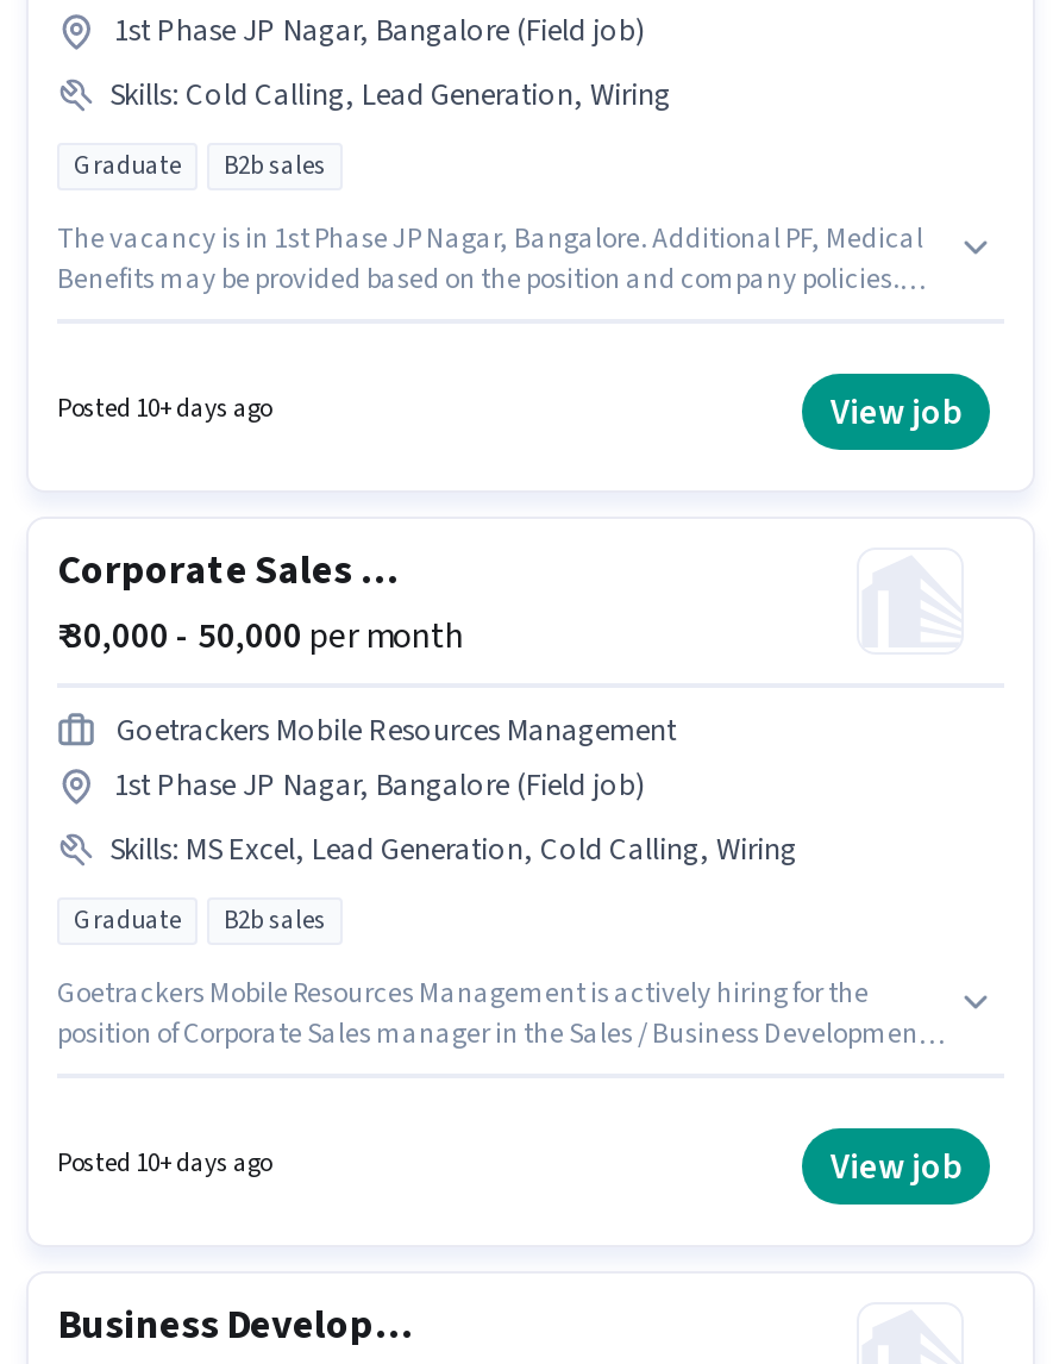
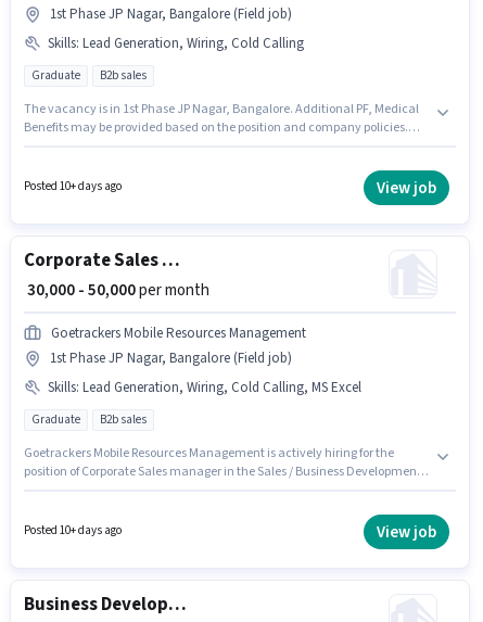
- Skills: Cold Calling, Lead Generation, Wiring
+ Skills: Lead Generation, Wiring, Cold Calling

- Skills: MS Excel, Lead Generation, Cold Calling, Wiring
+ Skills: Lead Generation, Wiring, Cold Calling, MS Excel
